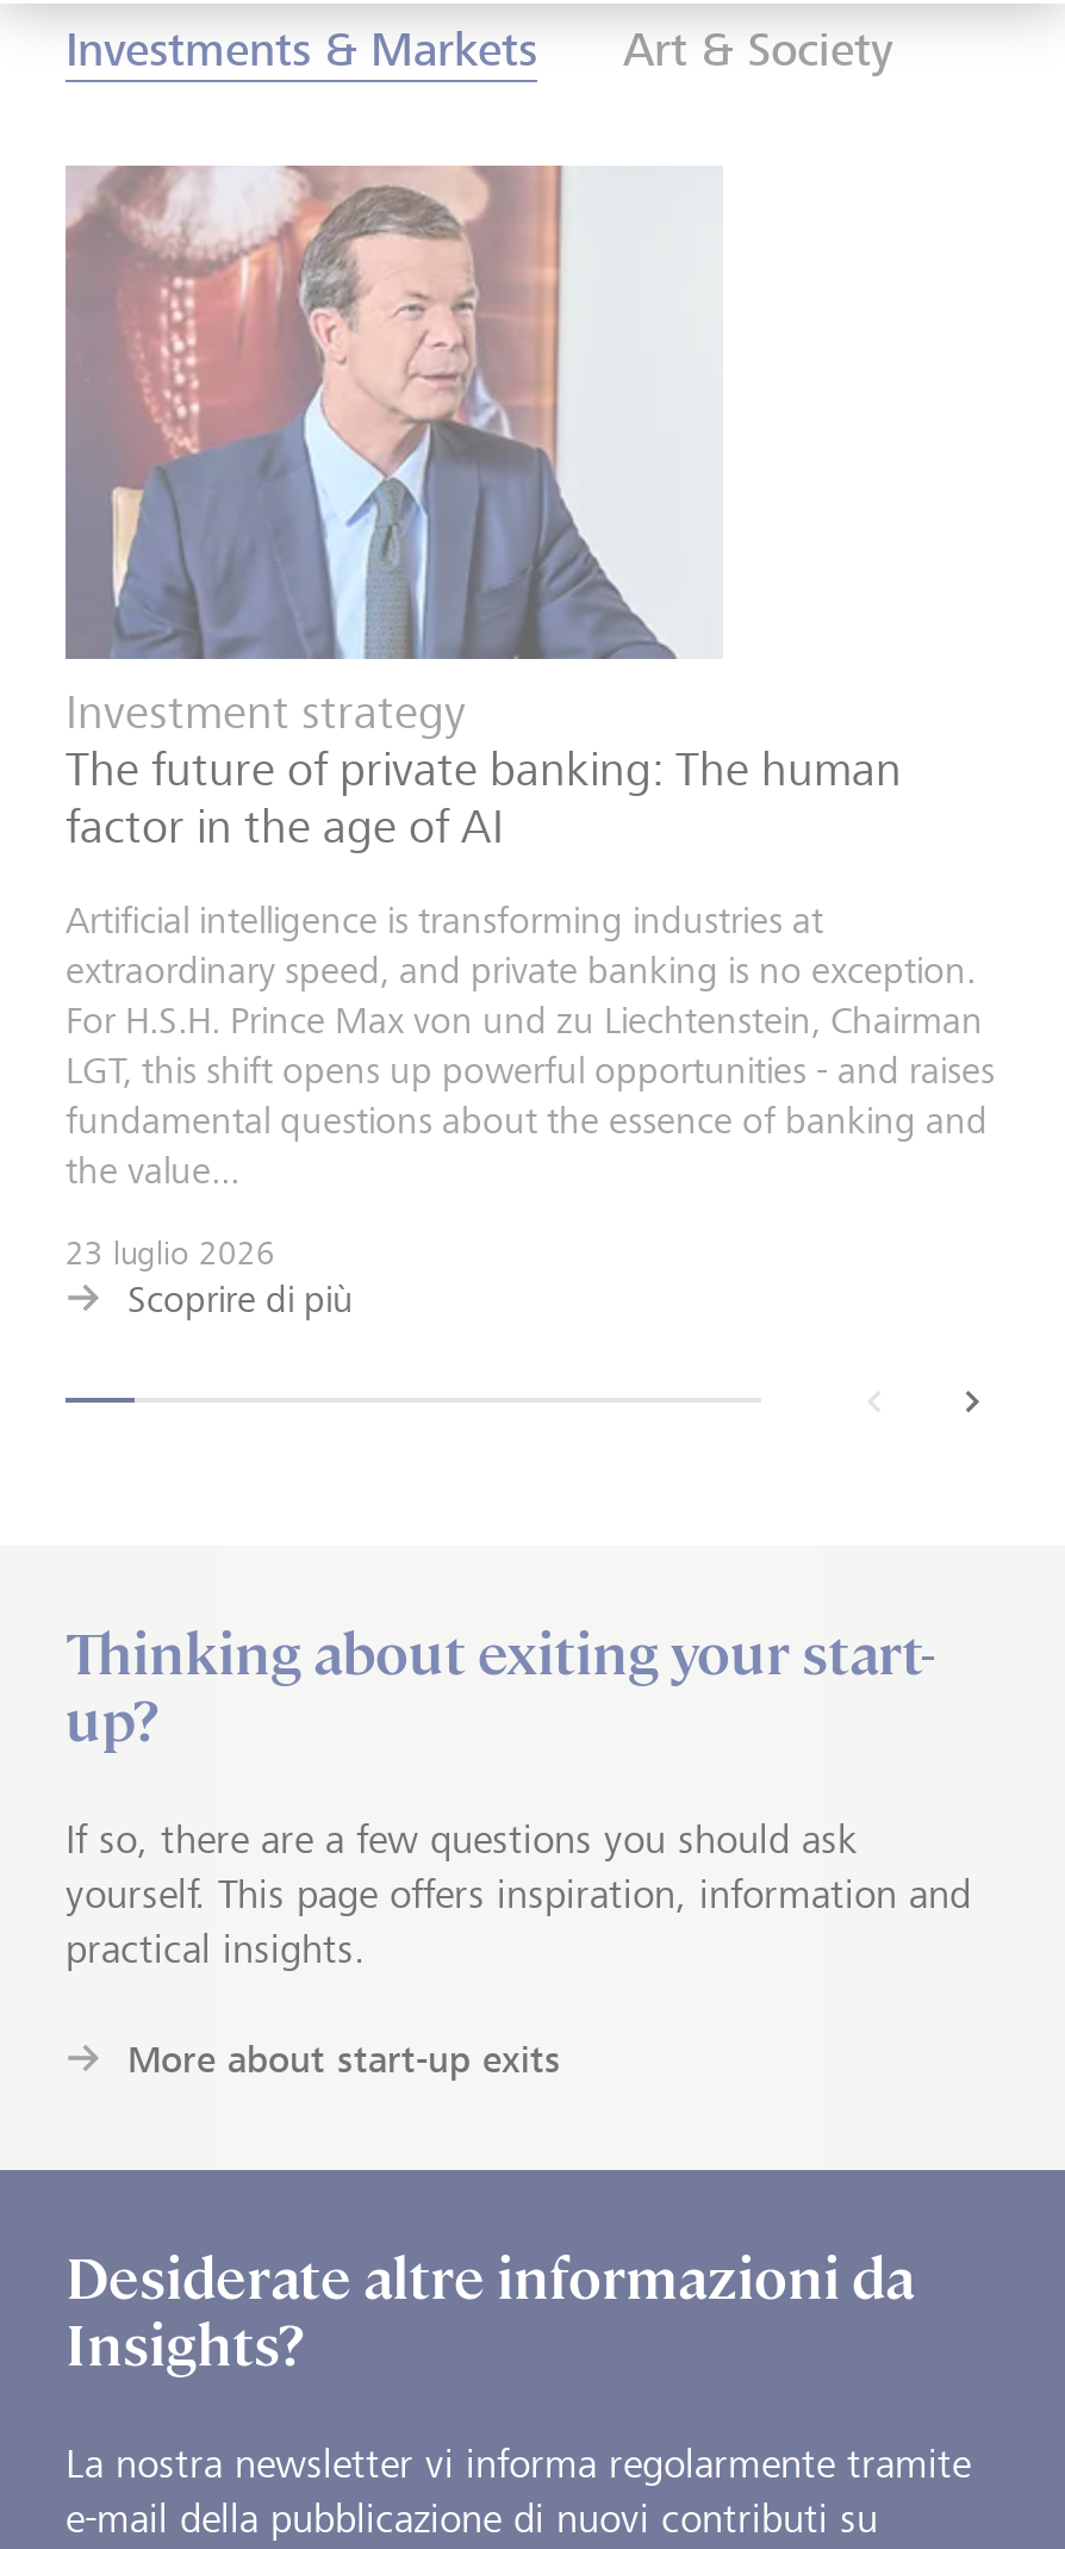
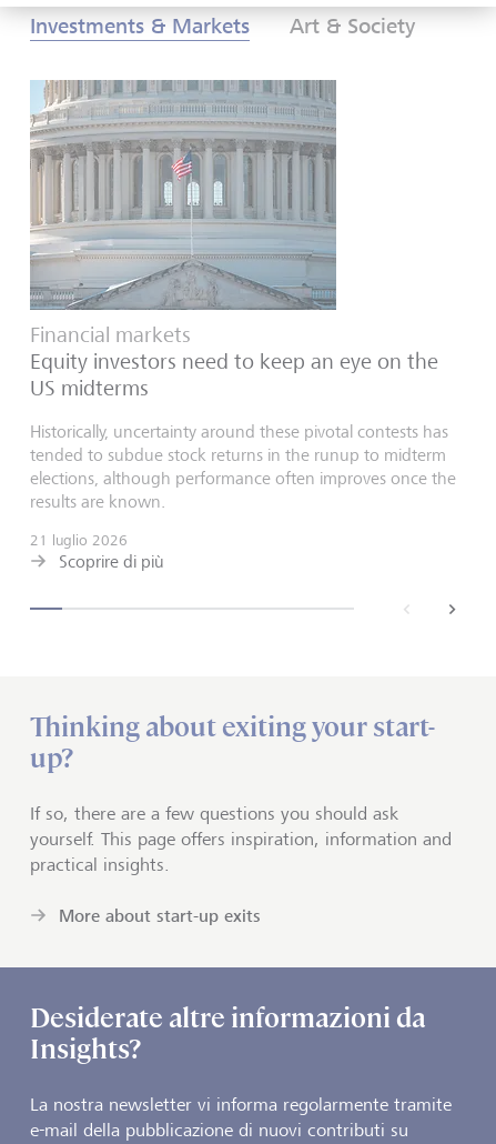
- [image]
- Investment strategy
- The future of private banking: The human
- factor in the age of AI
+ [image]
+ Financial markets
+ Equity investors need to keep an eye on the
+ US midterms

- Artificial intelligence is transforming industries at
- extraordinary speed, and private banking is no exception.
- For H.S.H. Prince Max von und zu Liechtenstein, Chairman
- LGT, this shift opens up powerful opportunities - and raises
- fundamental questions about the essence of banking and
- the value...
+ Historically, uncertainty around these pivotal contests has
+ tended to subdue stock returns in the runup to midterm
+ elections, although performance often improves once the
+ results are known.

- 23 luglio 2026
+ 21 luglio 2026
